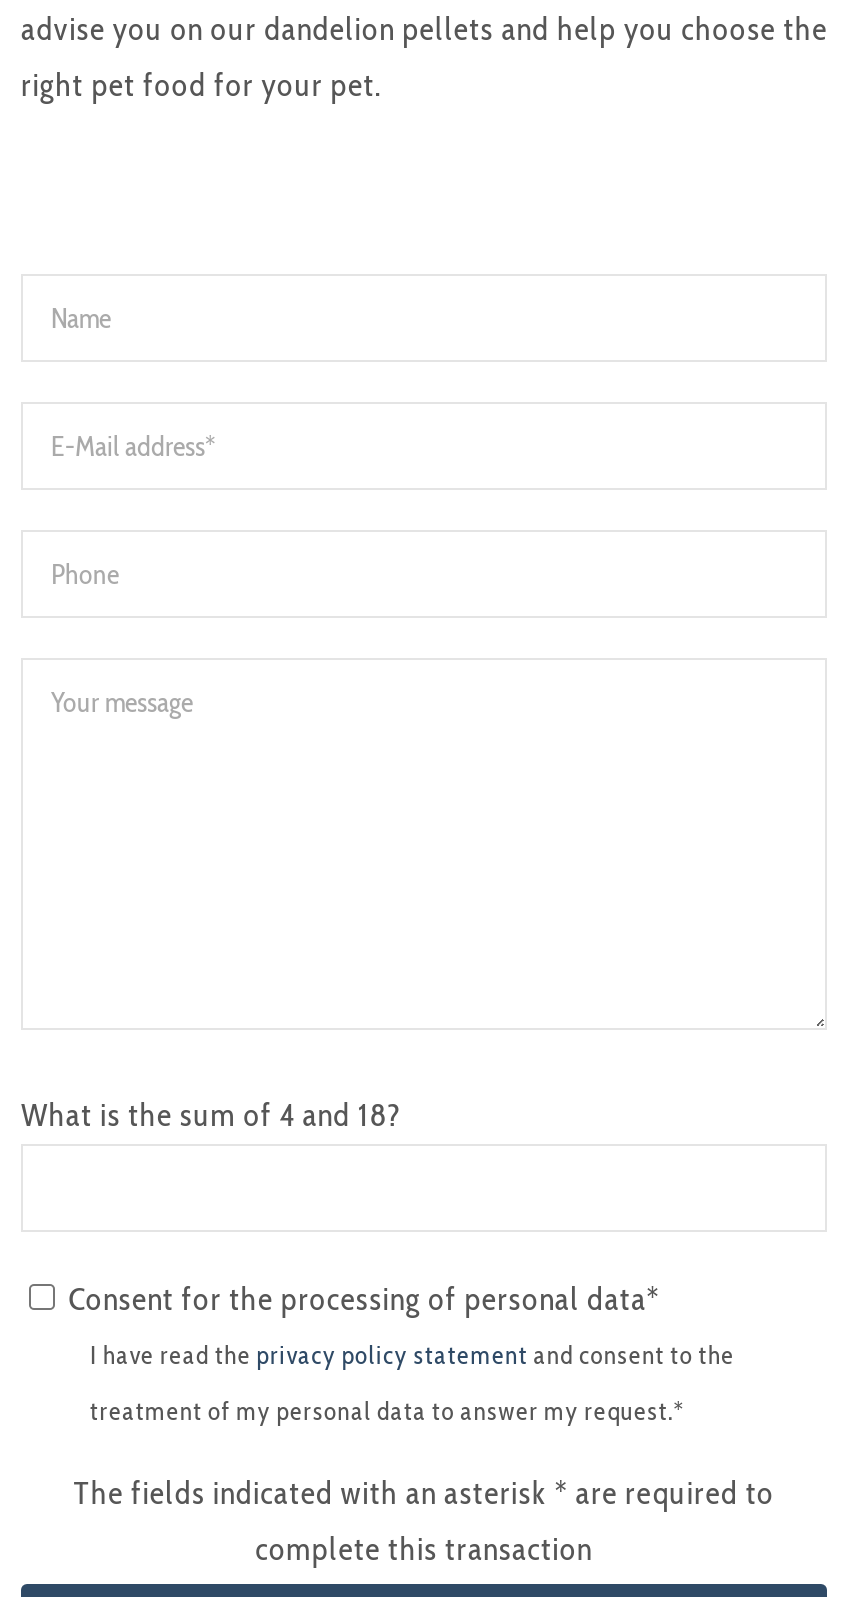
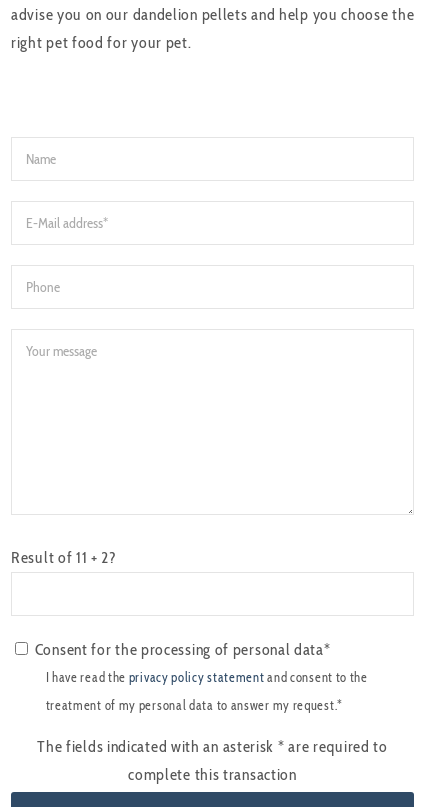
- What is the sum of 4 and 18?
+ Result of 11 + 2?
